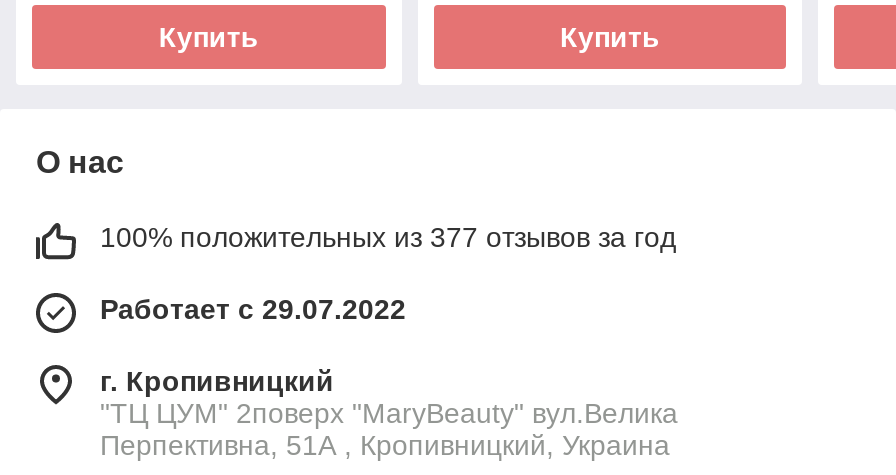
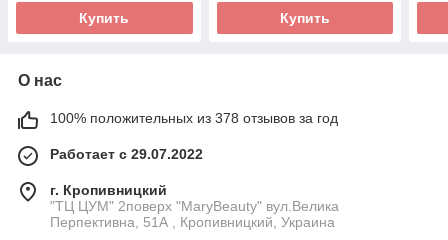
- 100% положительных из 377 отзывов за год
+ 100% положительных из 378 отзывов за год
